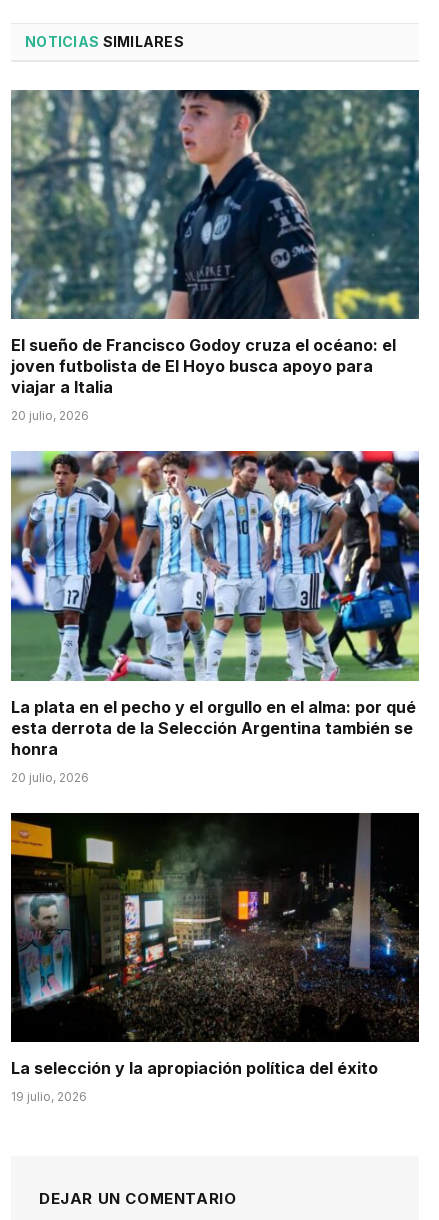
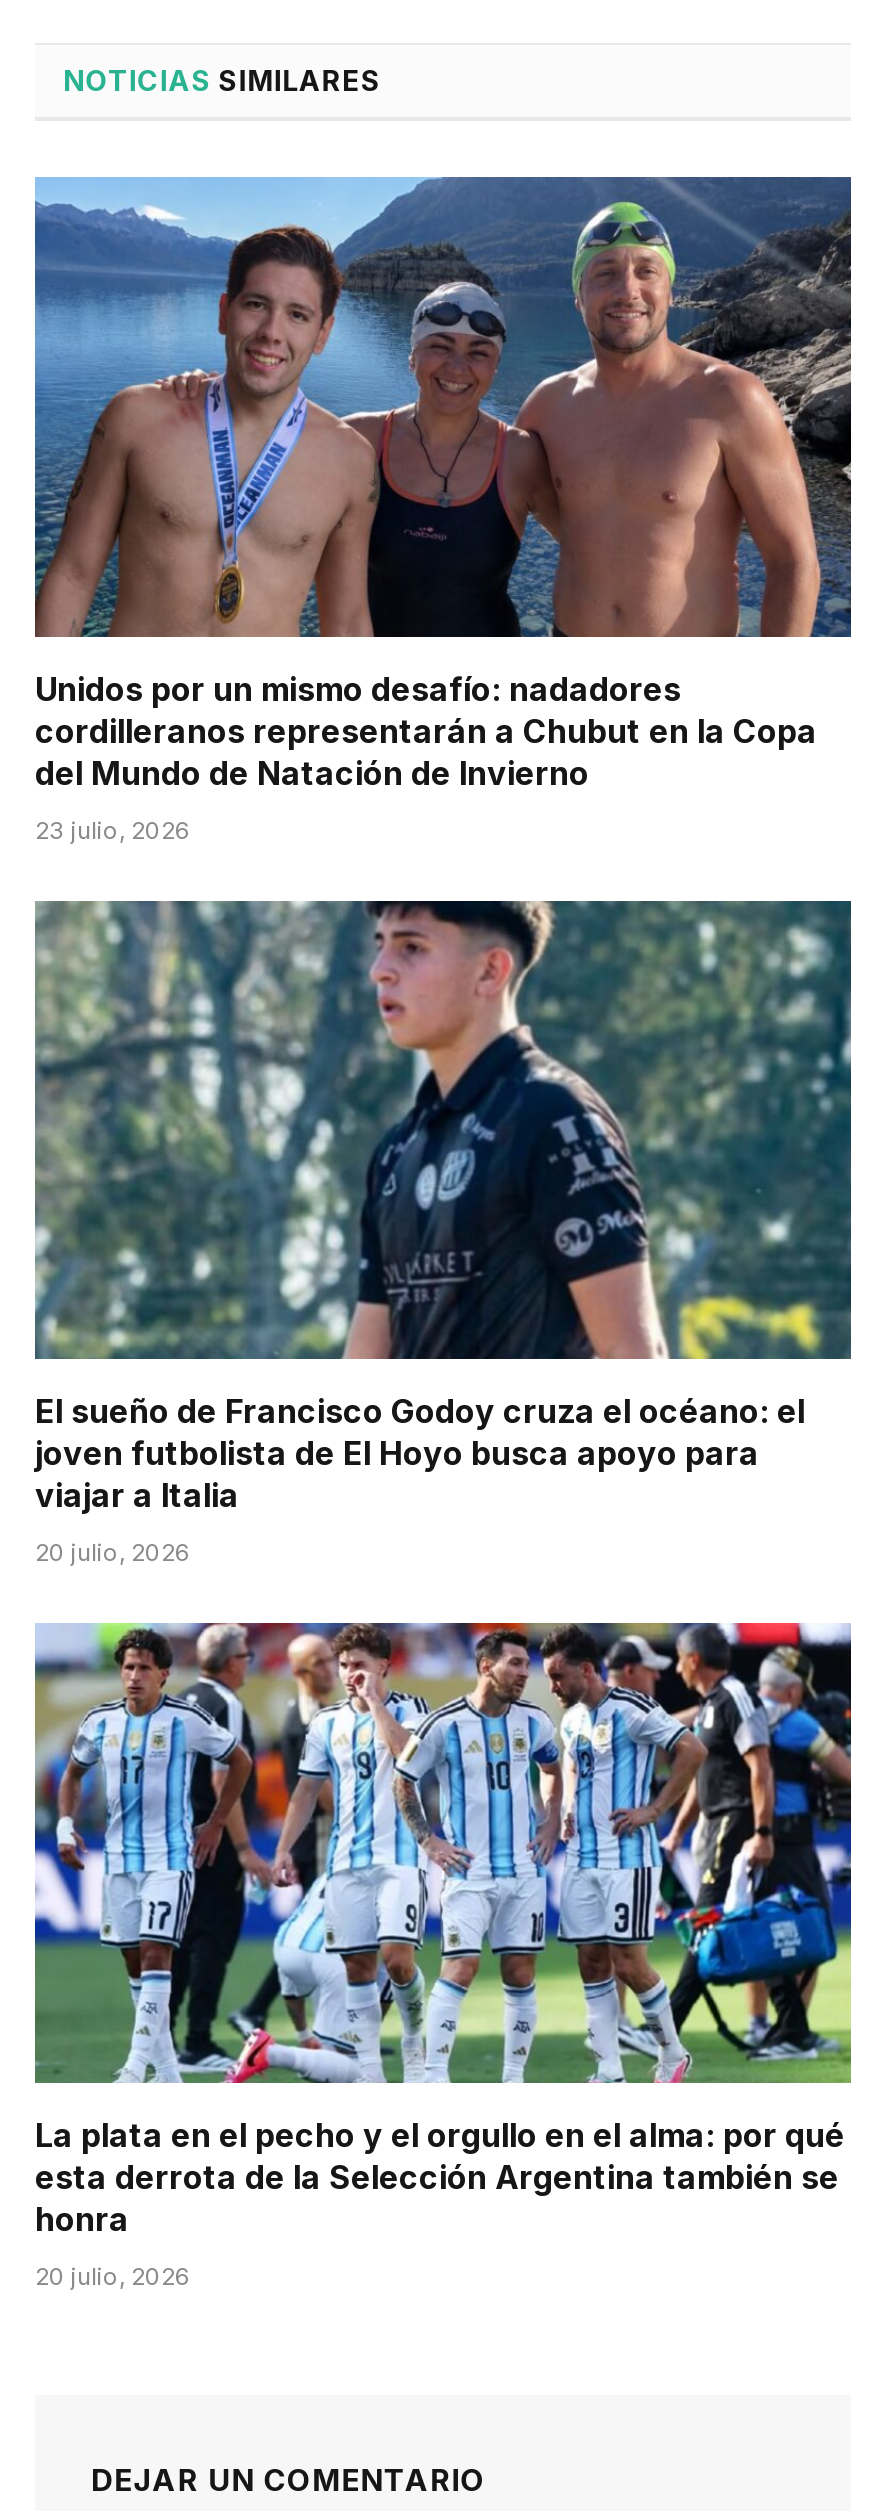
+ [image]
+ Unidos por un mismo desafío: nadadores
+ cordilleranos representarán a Chubut en la Copa
+ del Mundo de Natación de Invierno
+ 23 julio, 2026

moved down: [image] | El sueño de Francisco Godoy cruza el océano: el | joven futbolista de El Hoyo busca apoyo para | ... | honra | 20 julio, 2026

- [image]
- La selección y la apropiación política del éxito
- 19 julio, 2026
